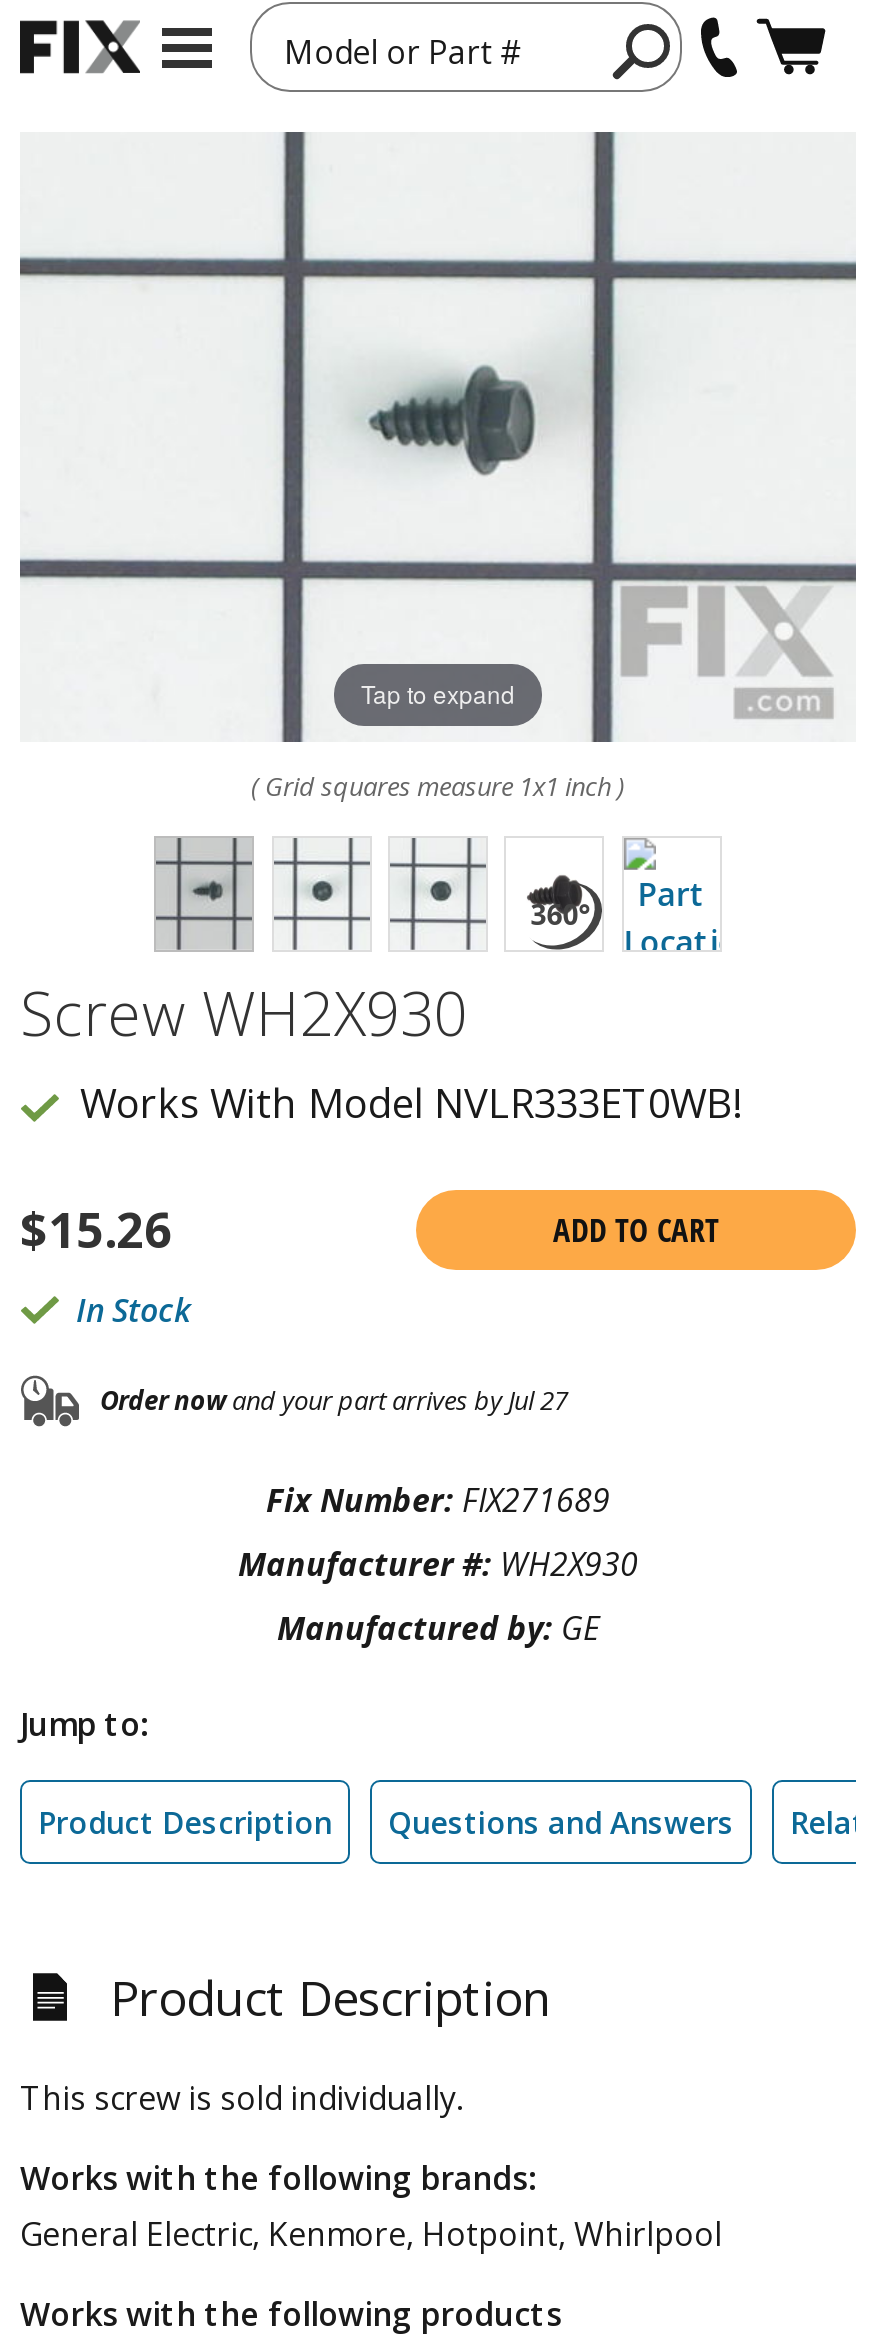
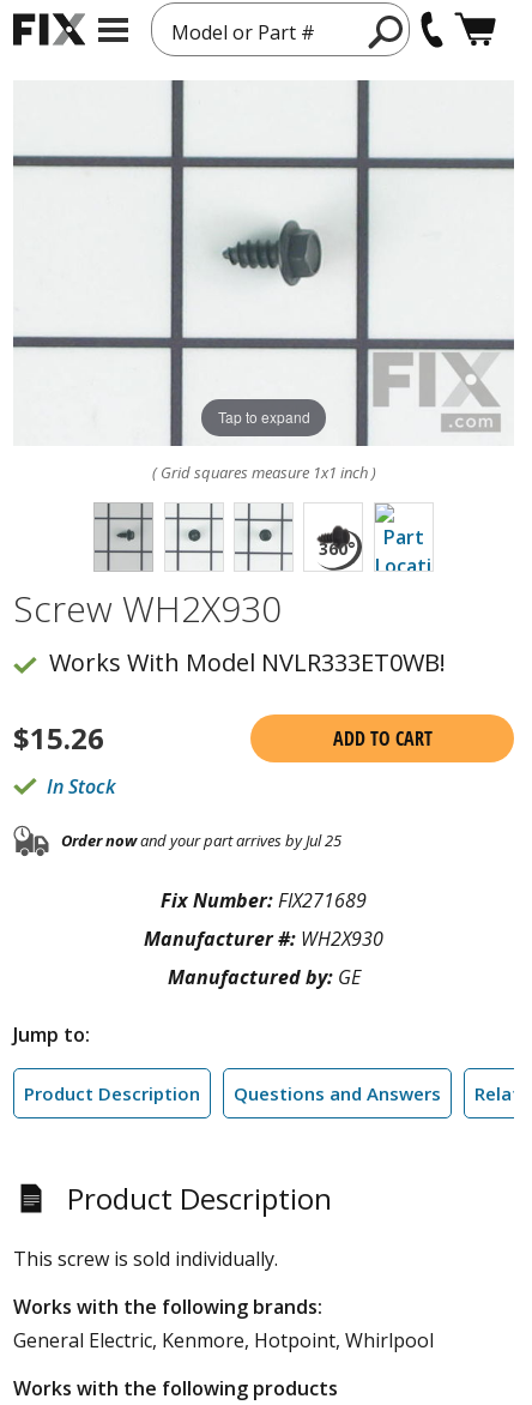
- Order nowand your part arrives by Jul 27
+ Order nowand your part arrives by Jul 25
